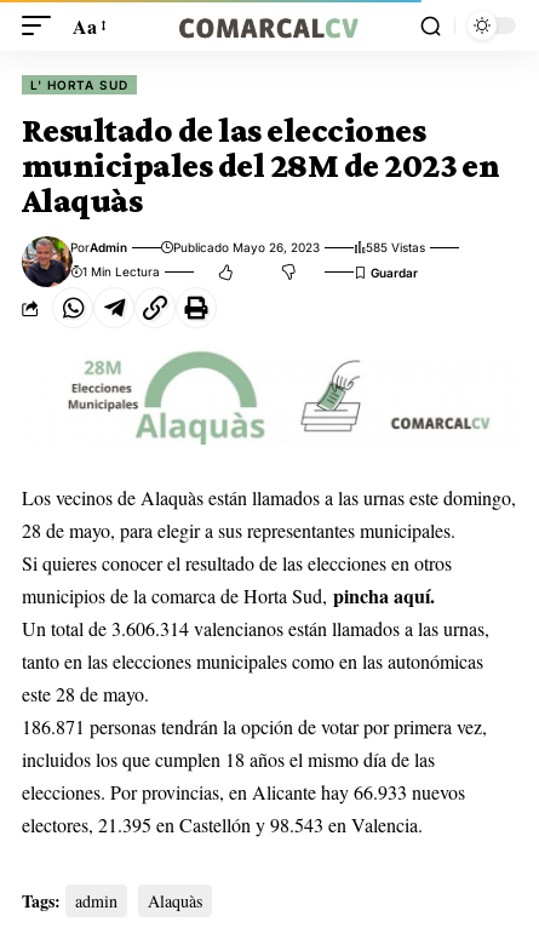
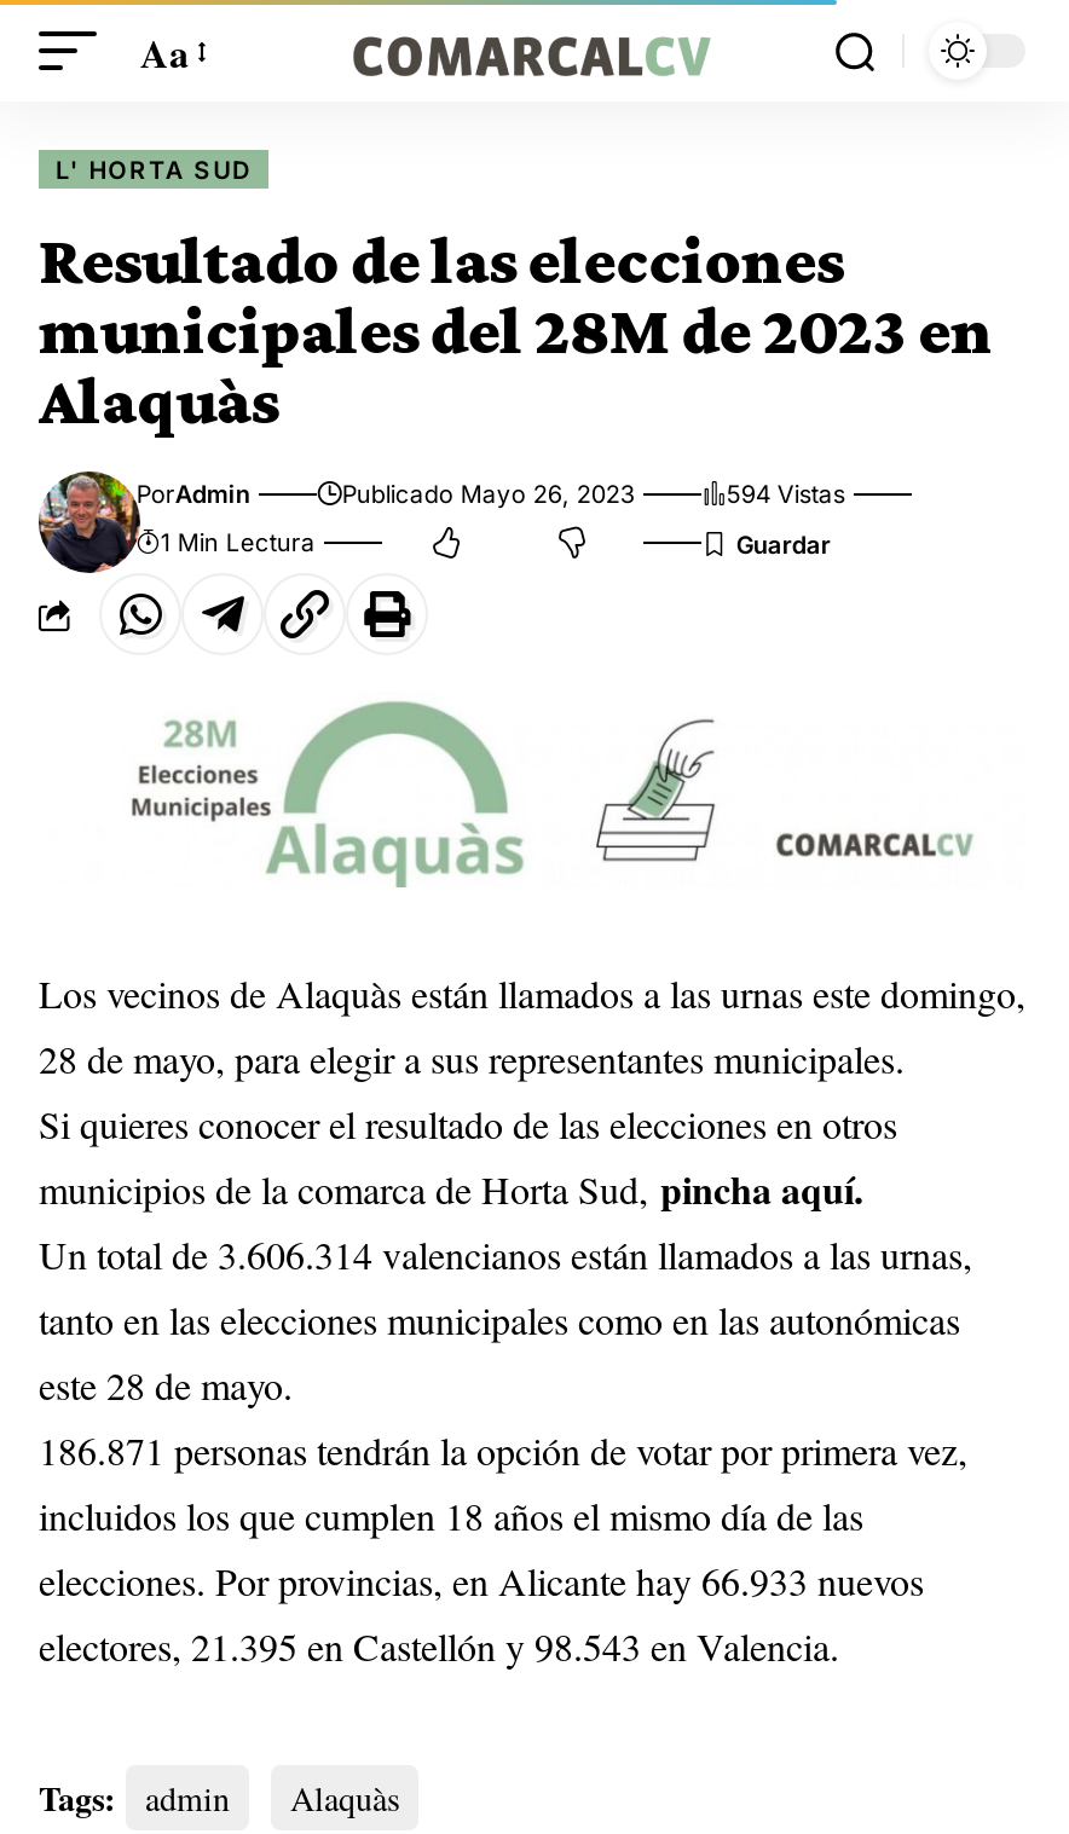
- 585 Vistas
+ 594 Vistas
